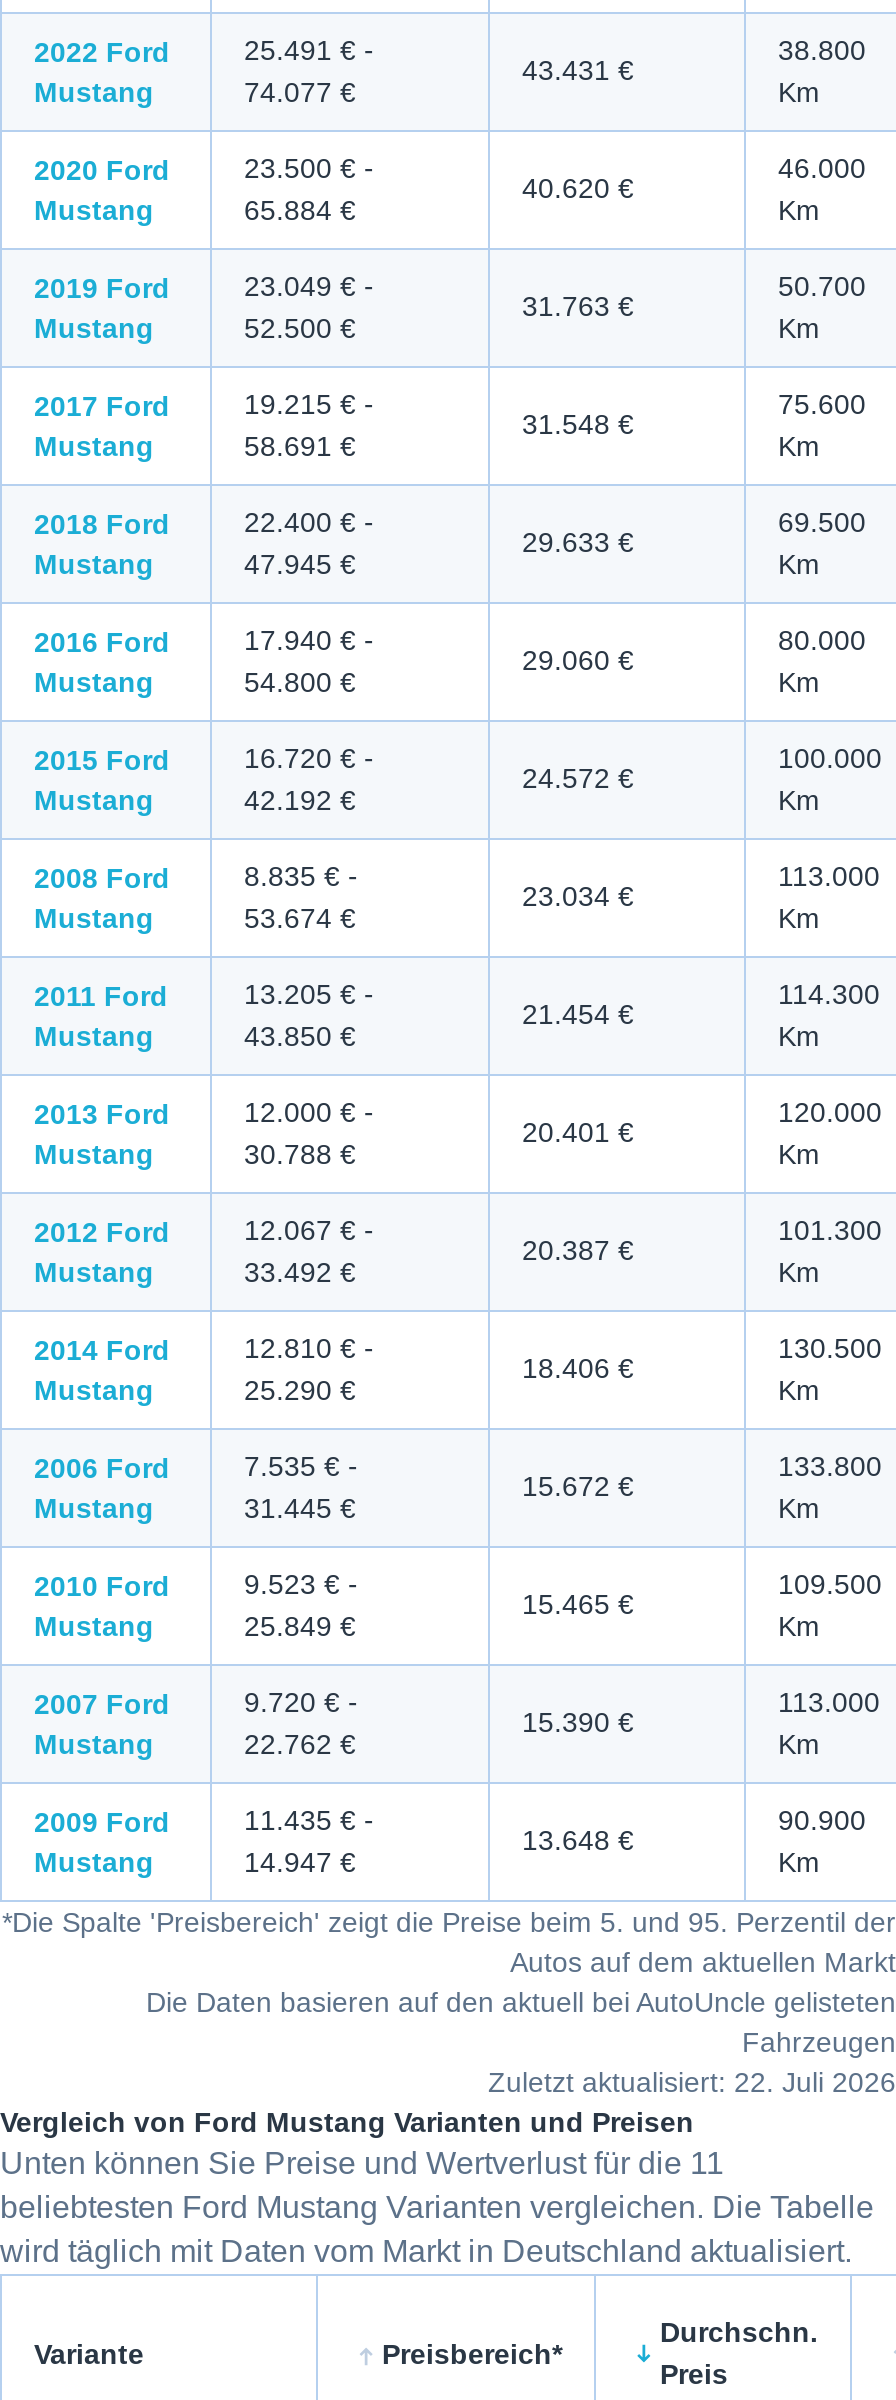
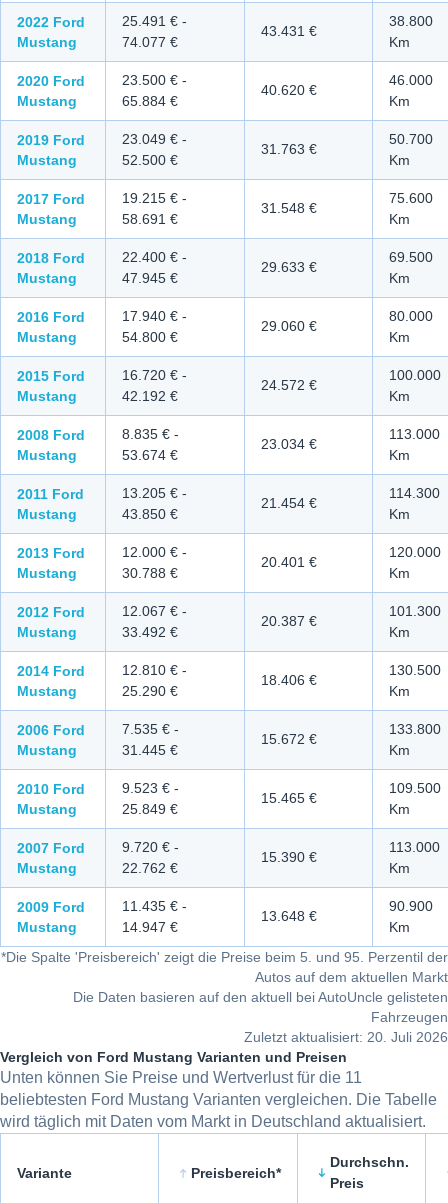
- Zuletzt aktualisiert: 22. Juli 2026
+ Zuletzt aktualisiert: 20. Juli 2026
